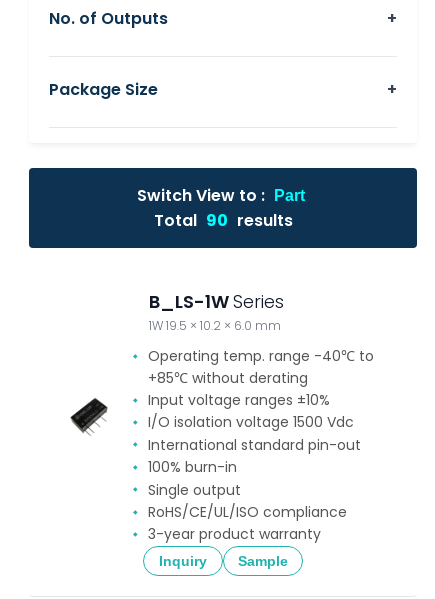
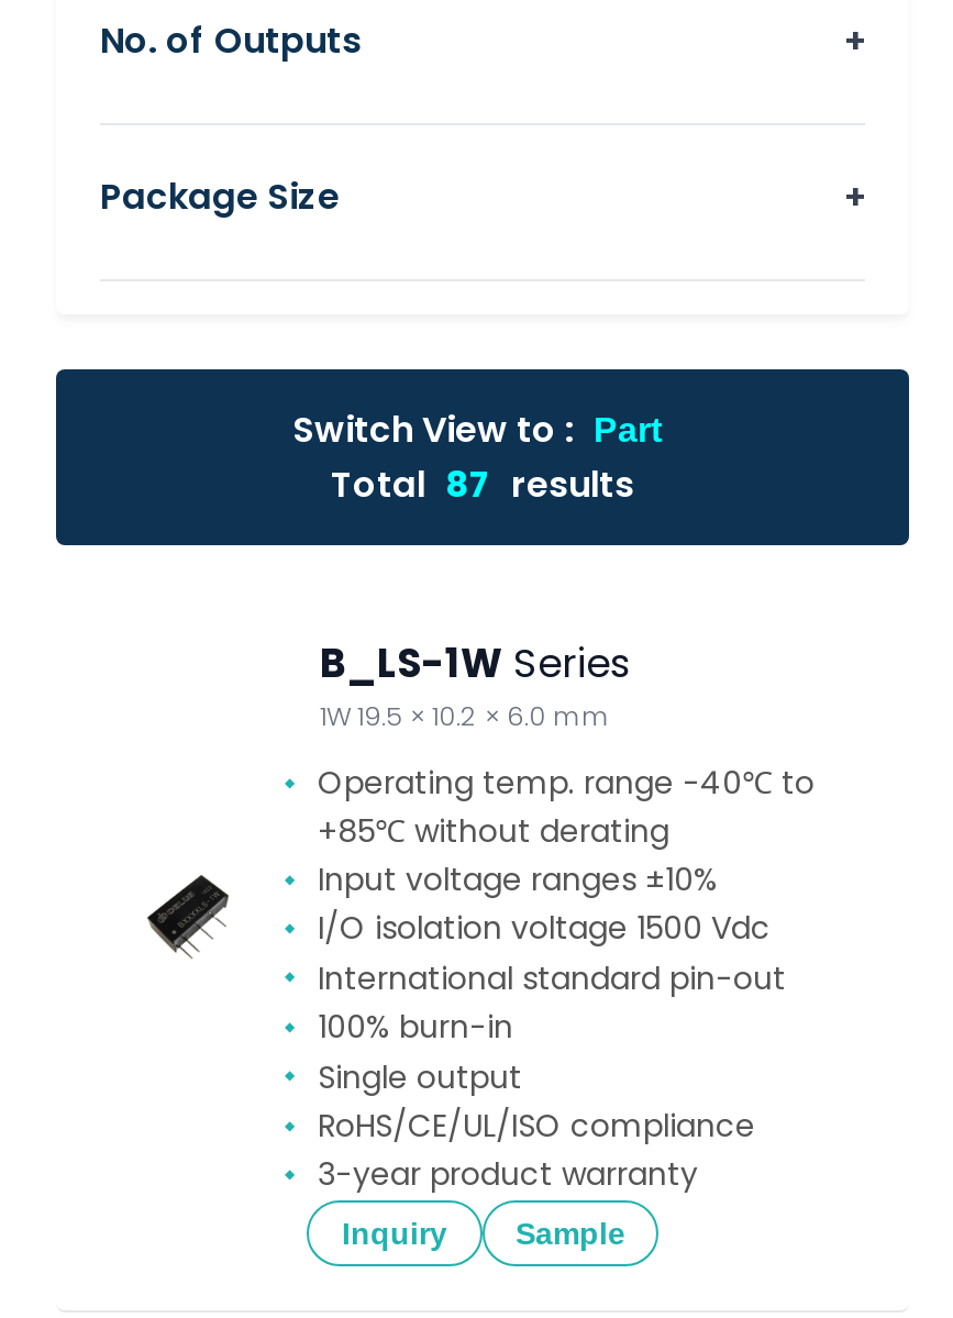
- Total 90 results
+ Total 87 results
